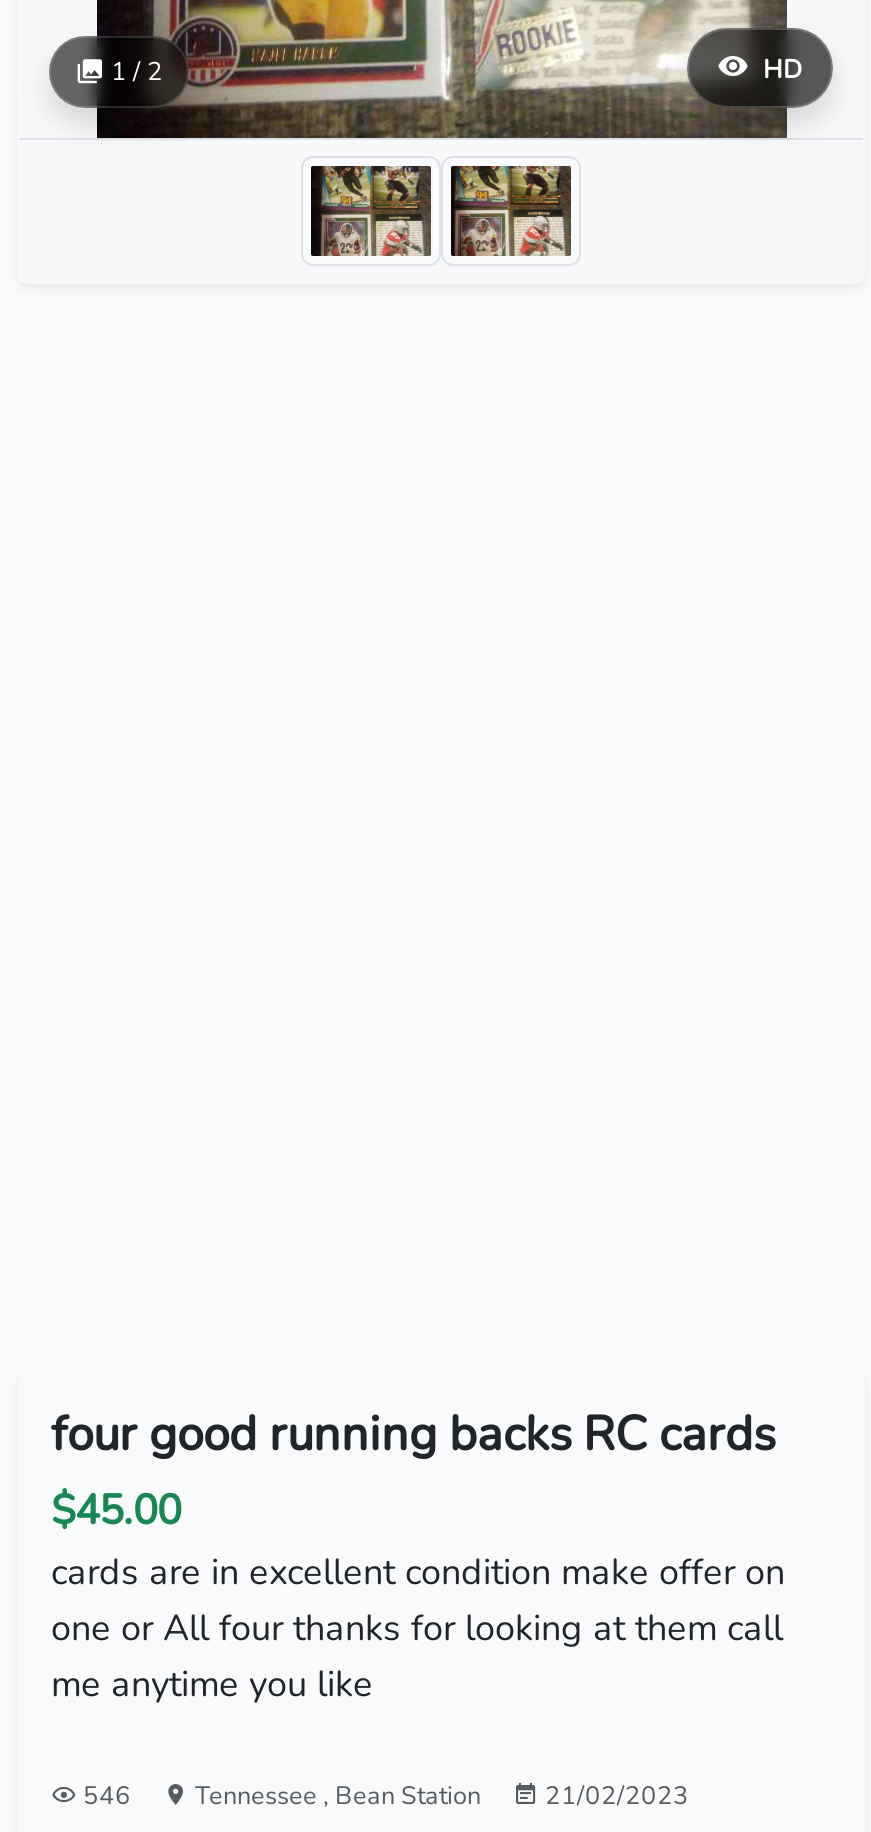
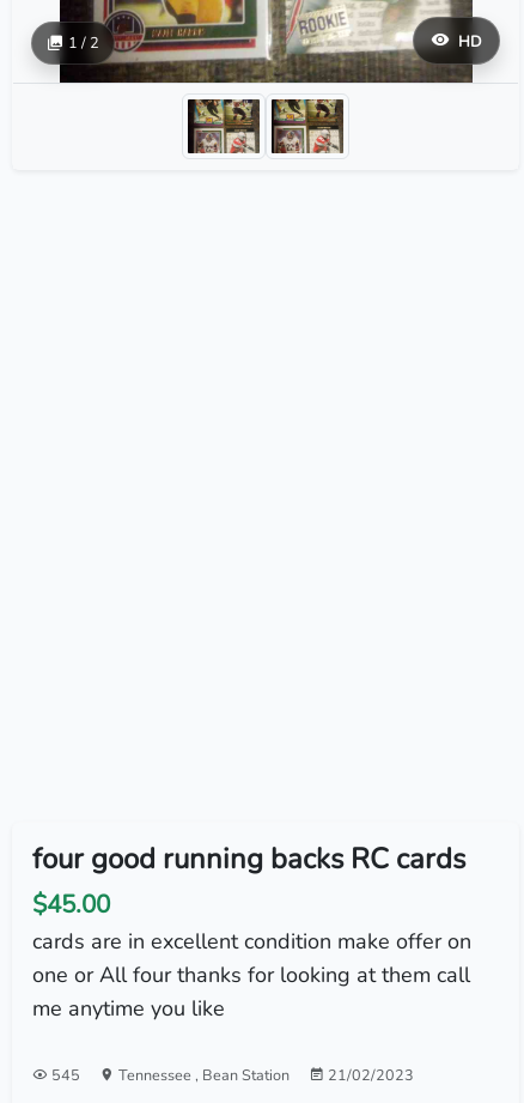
- 546 Tennessee, Bean Station 21/02/2023
+ 545 Tennessee, Bean Station 21/02/2023
